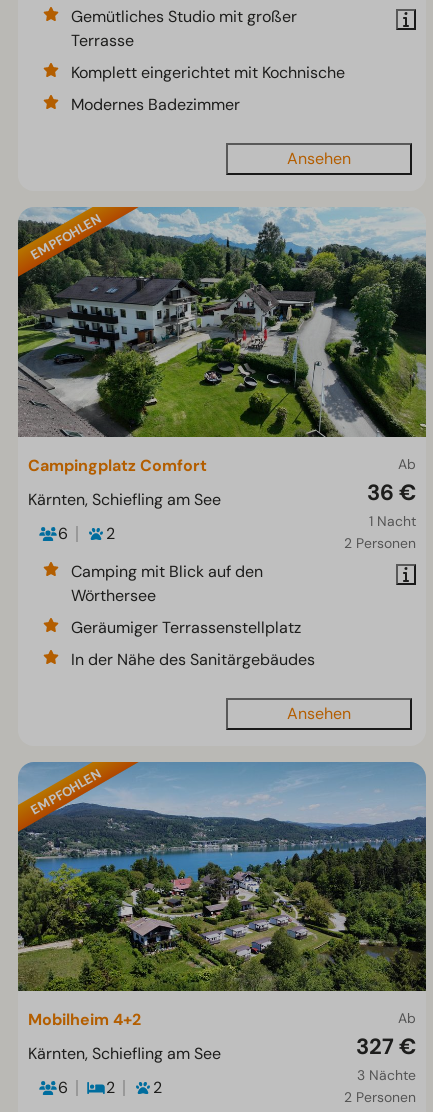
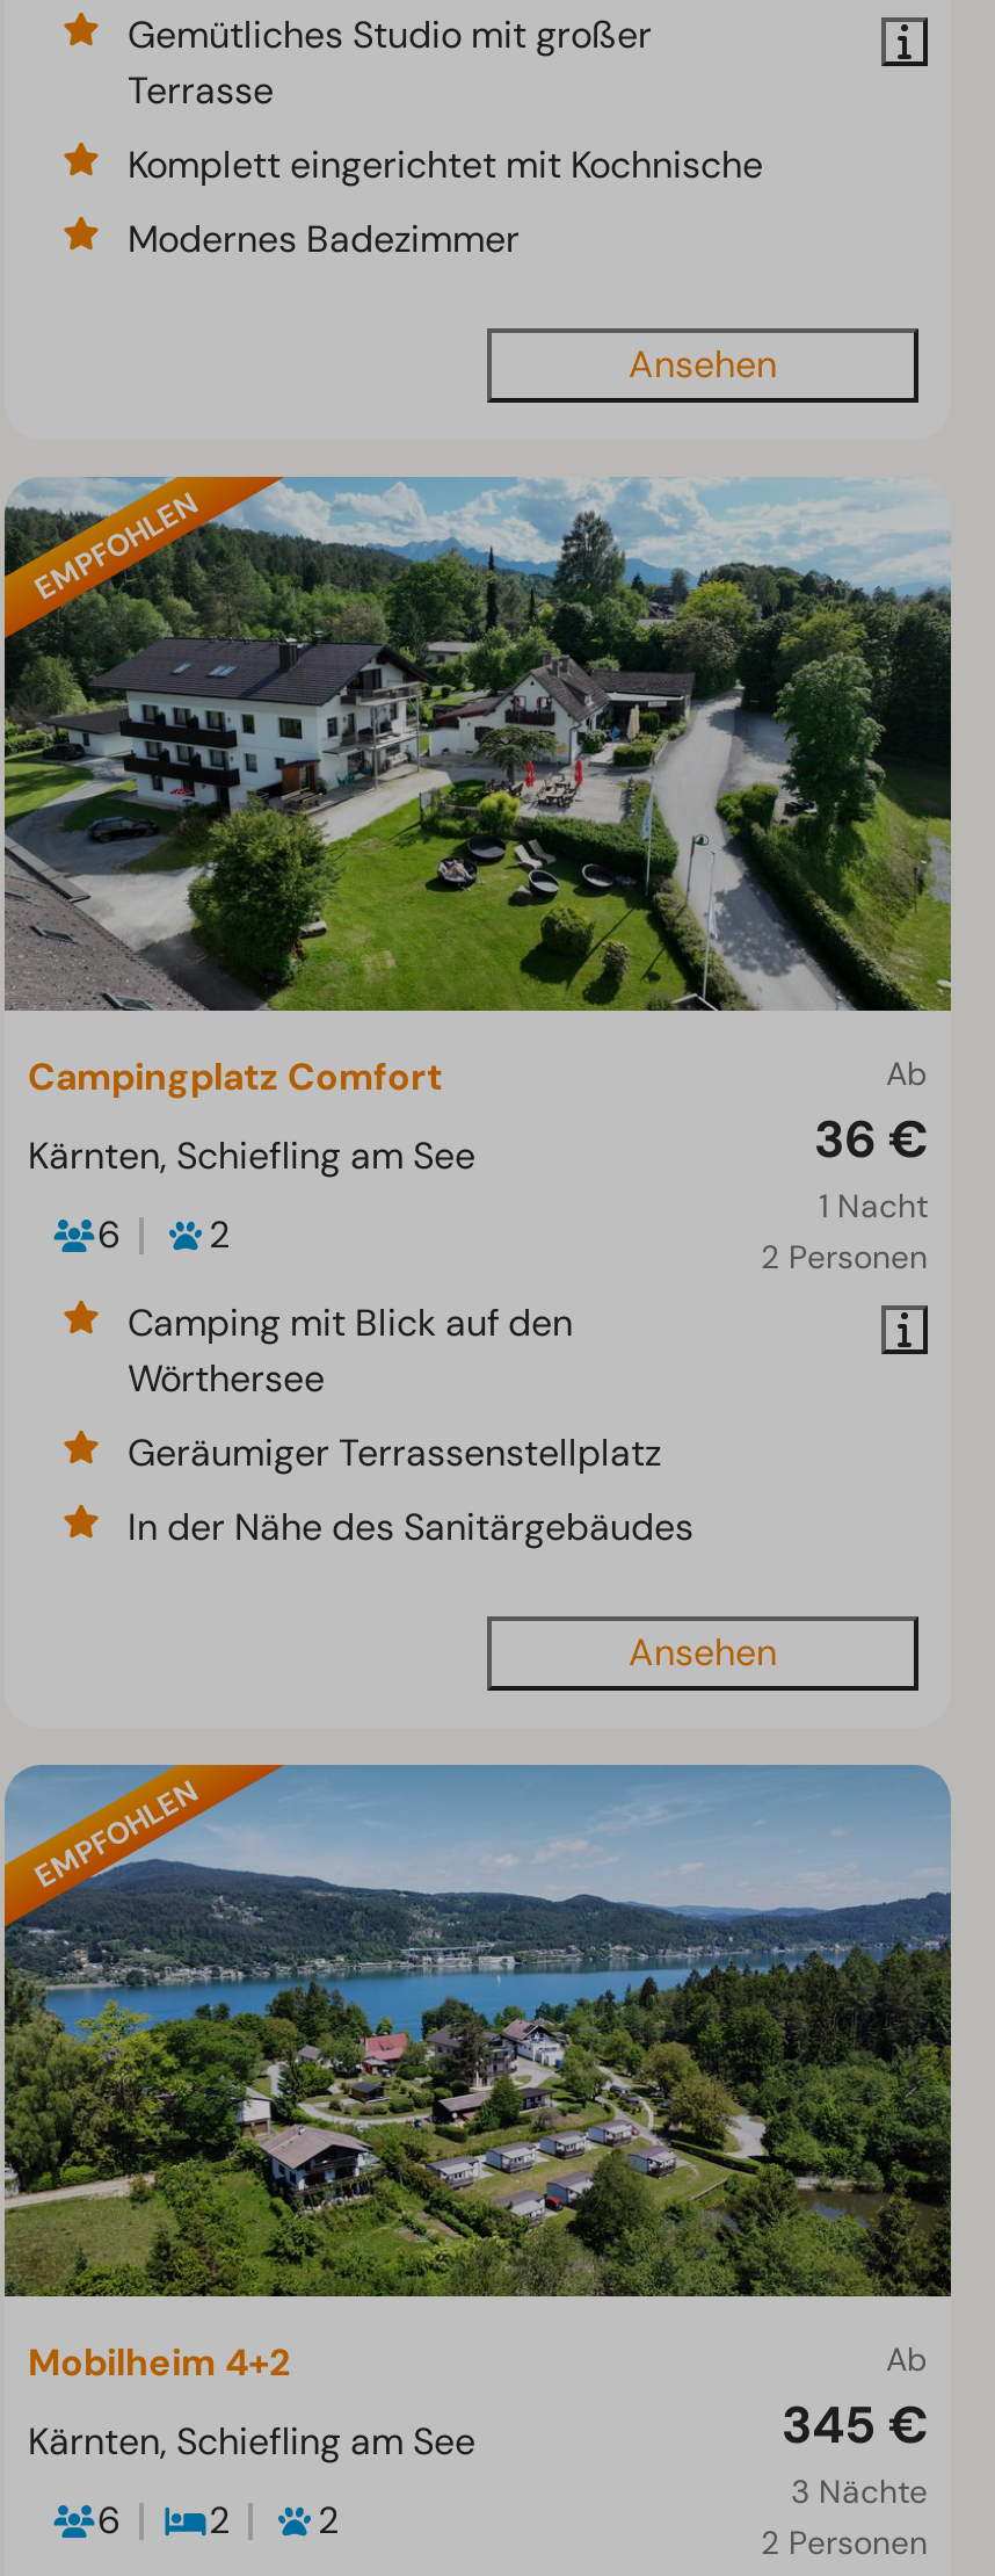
- 327 €
+ 345 €
